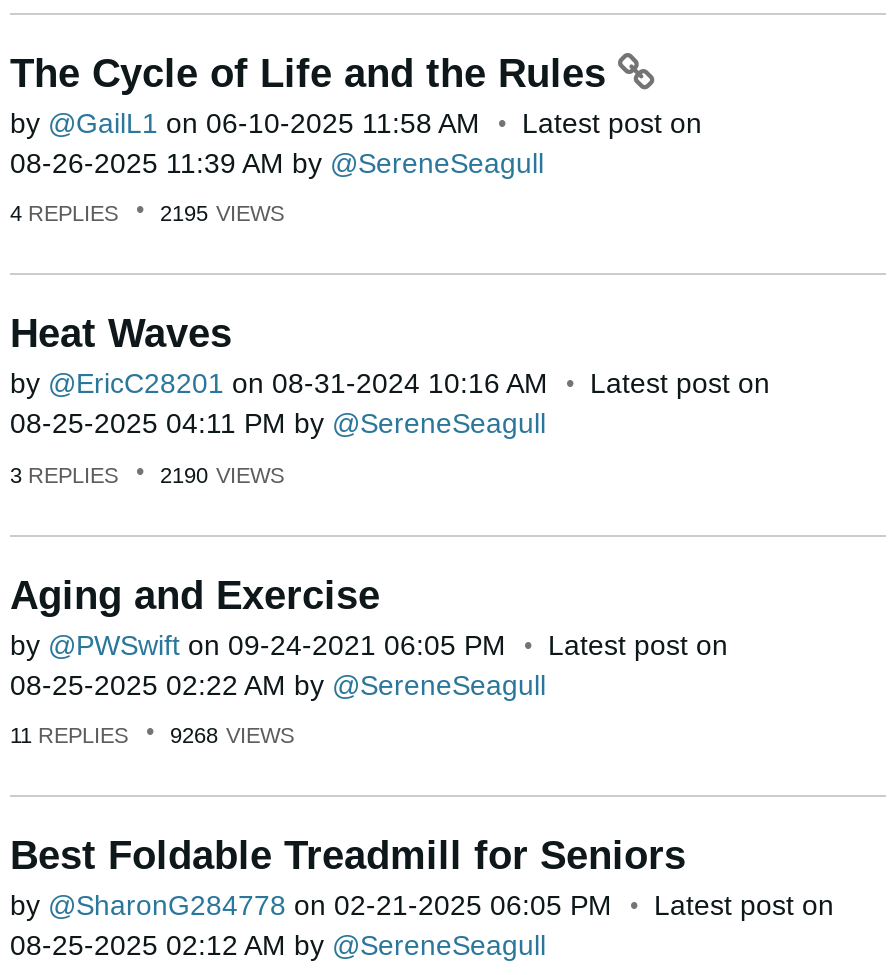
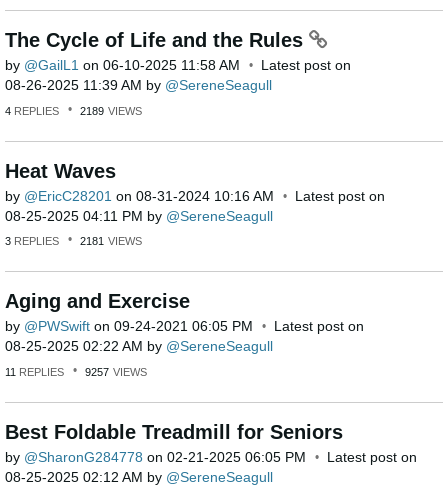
- 4 REPLIES 2195 VIEWS
+ 4 REPLIES 2189 VIEWS

- 3 REPLIES 2190 VIEWS
+ 3 REPLIES 2181 VIEWS

- 11 REPLIES 9268 VIEWS
+ 11 REPLIES 9257 VIEWS
